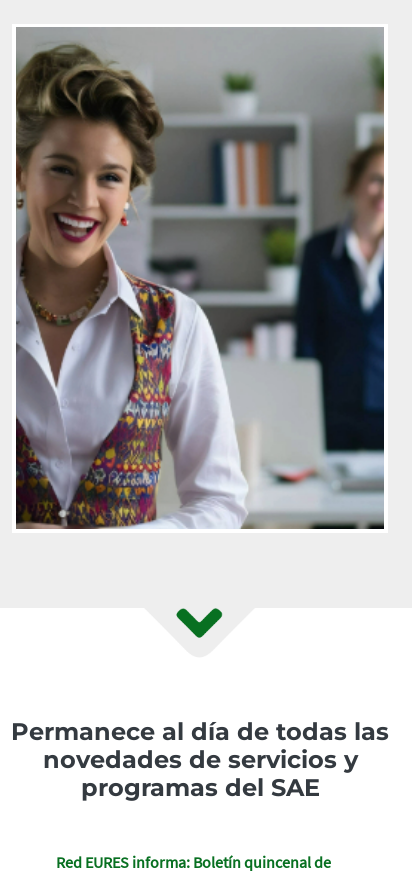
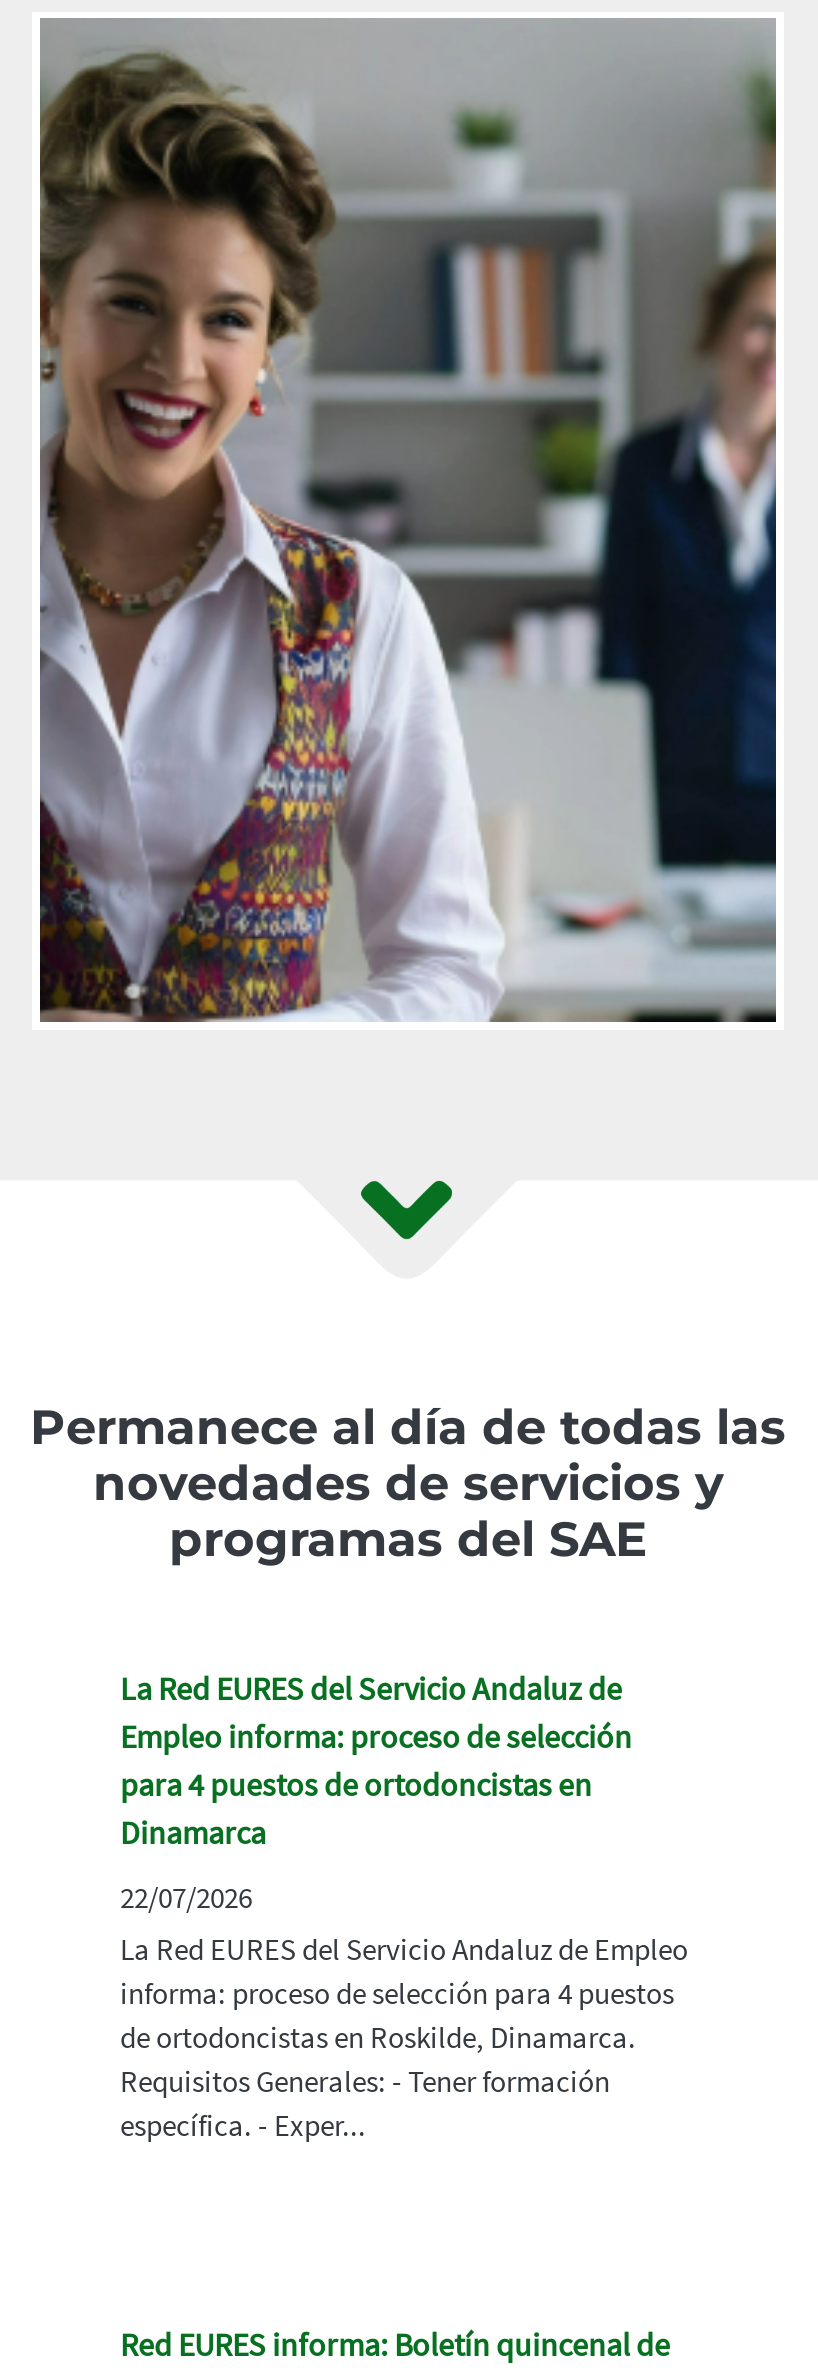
+ La Red EURES del Servicio Andaluz de
+ Empleo informa: proceso de selección
+ para 4 puestos de ortodoncistas en
+ Dinamarca
+ 22/07/2026
+ La Red EURES del Servicio Andaluz de Empleo
+ informa: proceso de selección para 4 puestos
+ de ortodoncistas en Roskilde, Dinamarca.
+ Requisitos Generales: - Tener formación
+ específica. - Exper...
